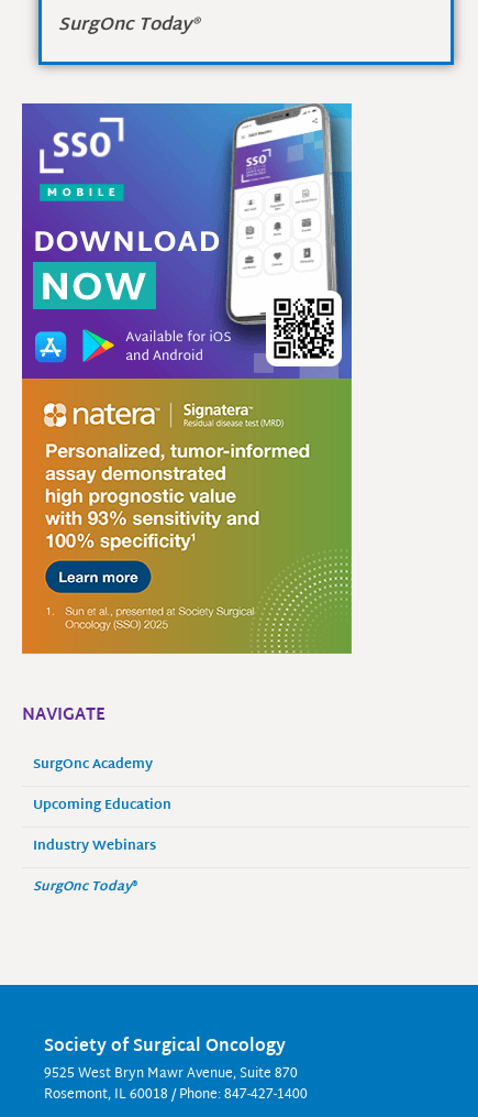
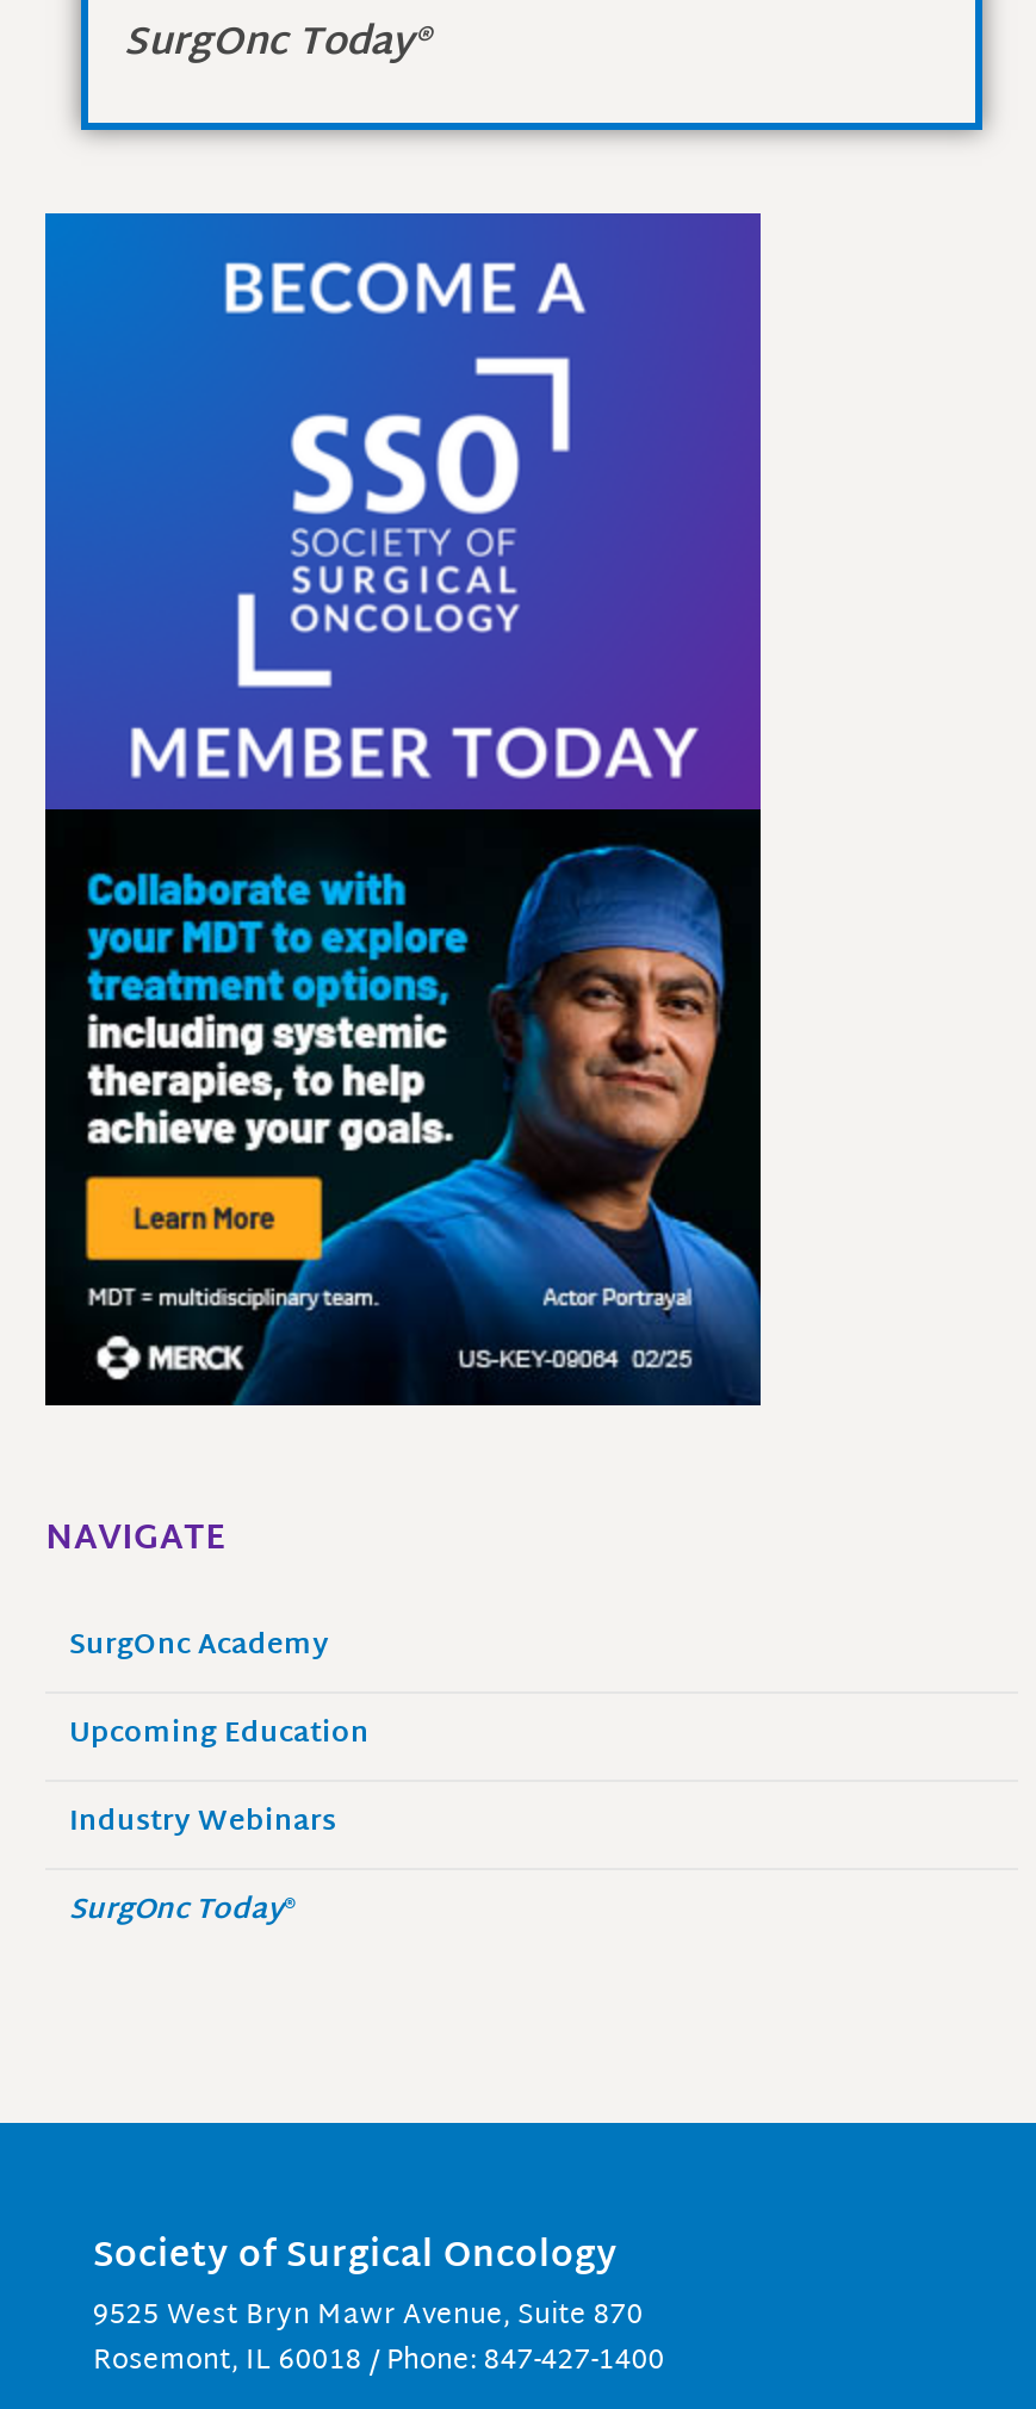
- [image]
+ [image]
